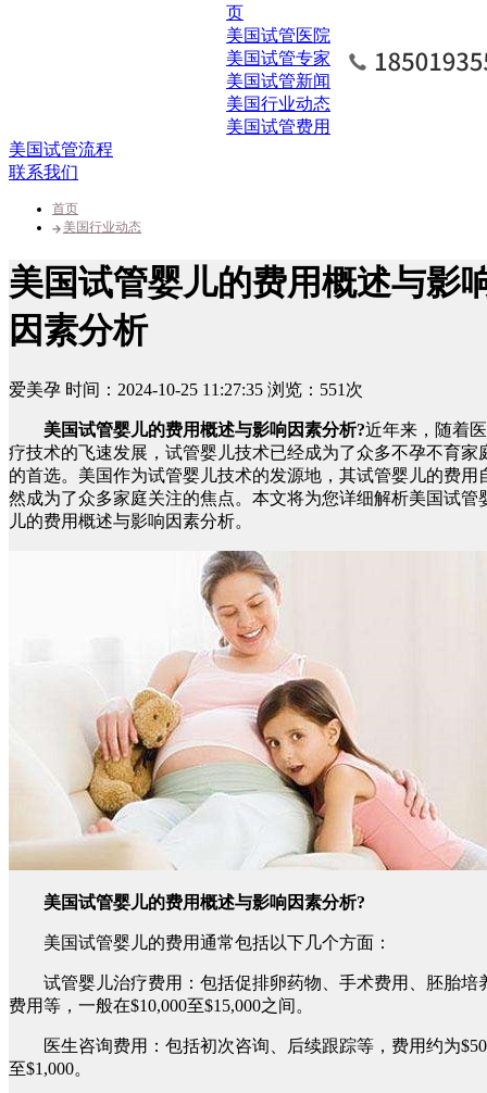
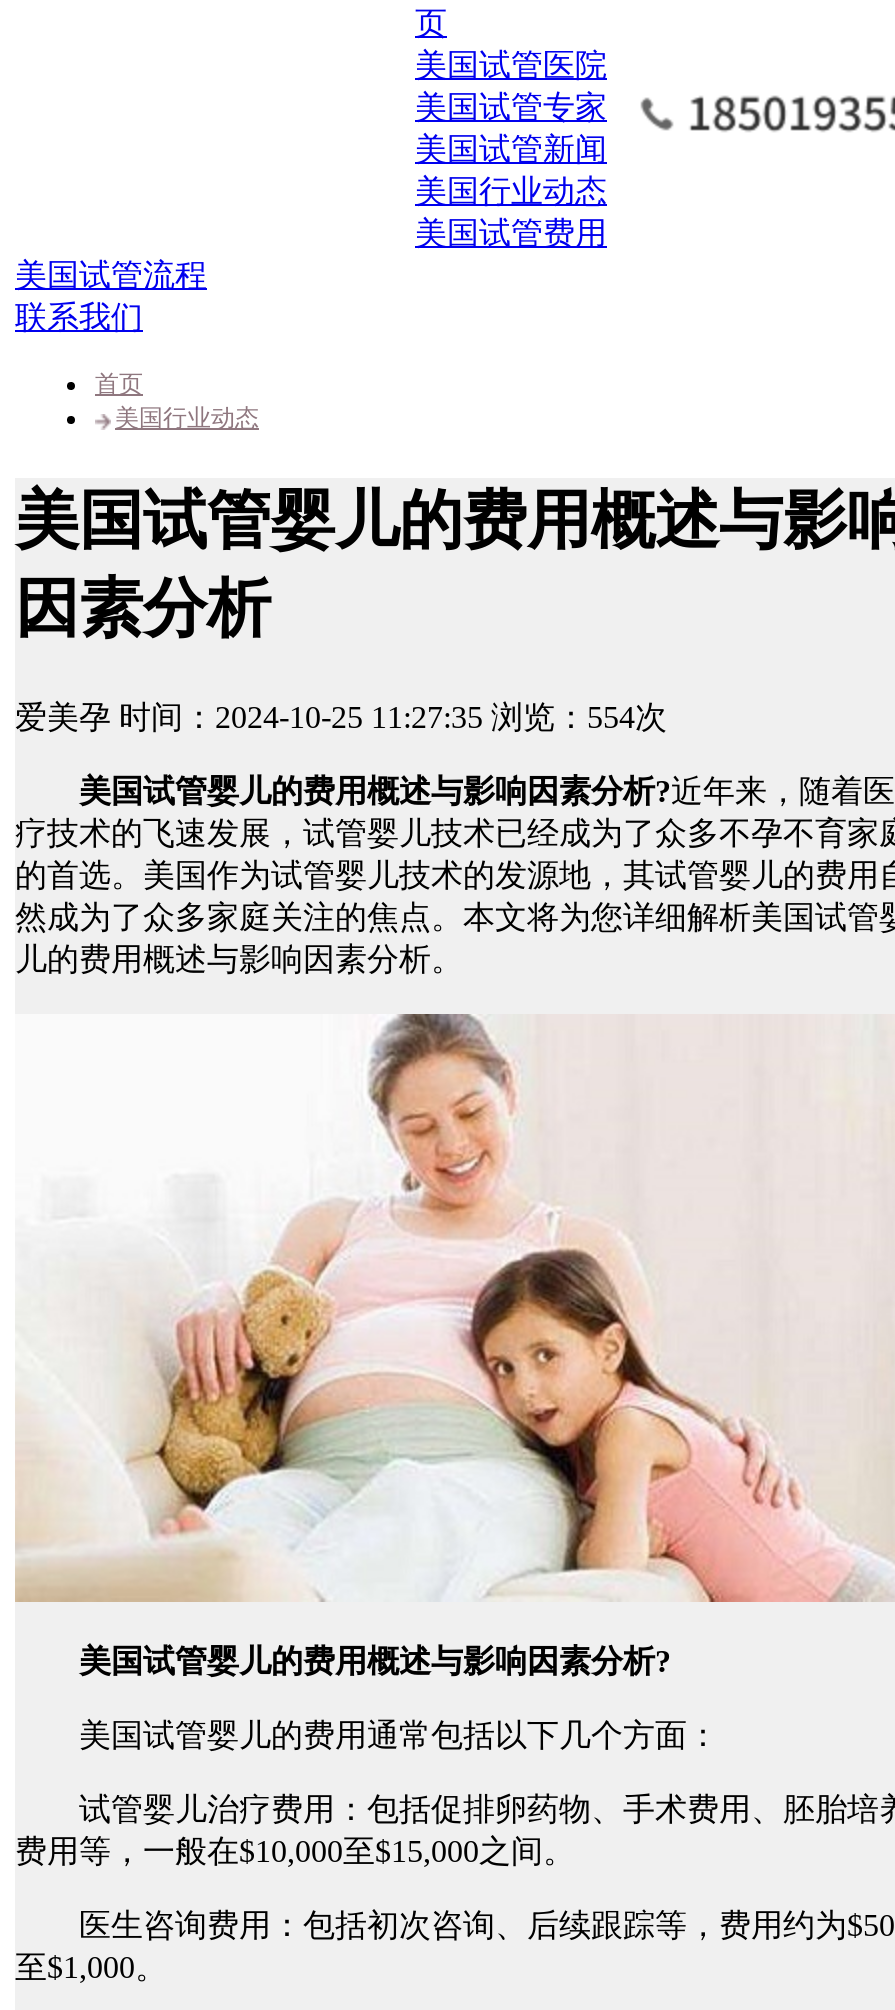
- 爱美孕 时间：2024-10-25 11:27:35 浏览：551次
+ 爱美孕 时间：2024-10-25 11:27:35 浏览：554次
